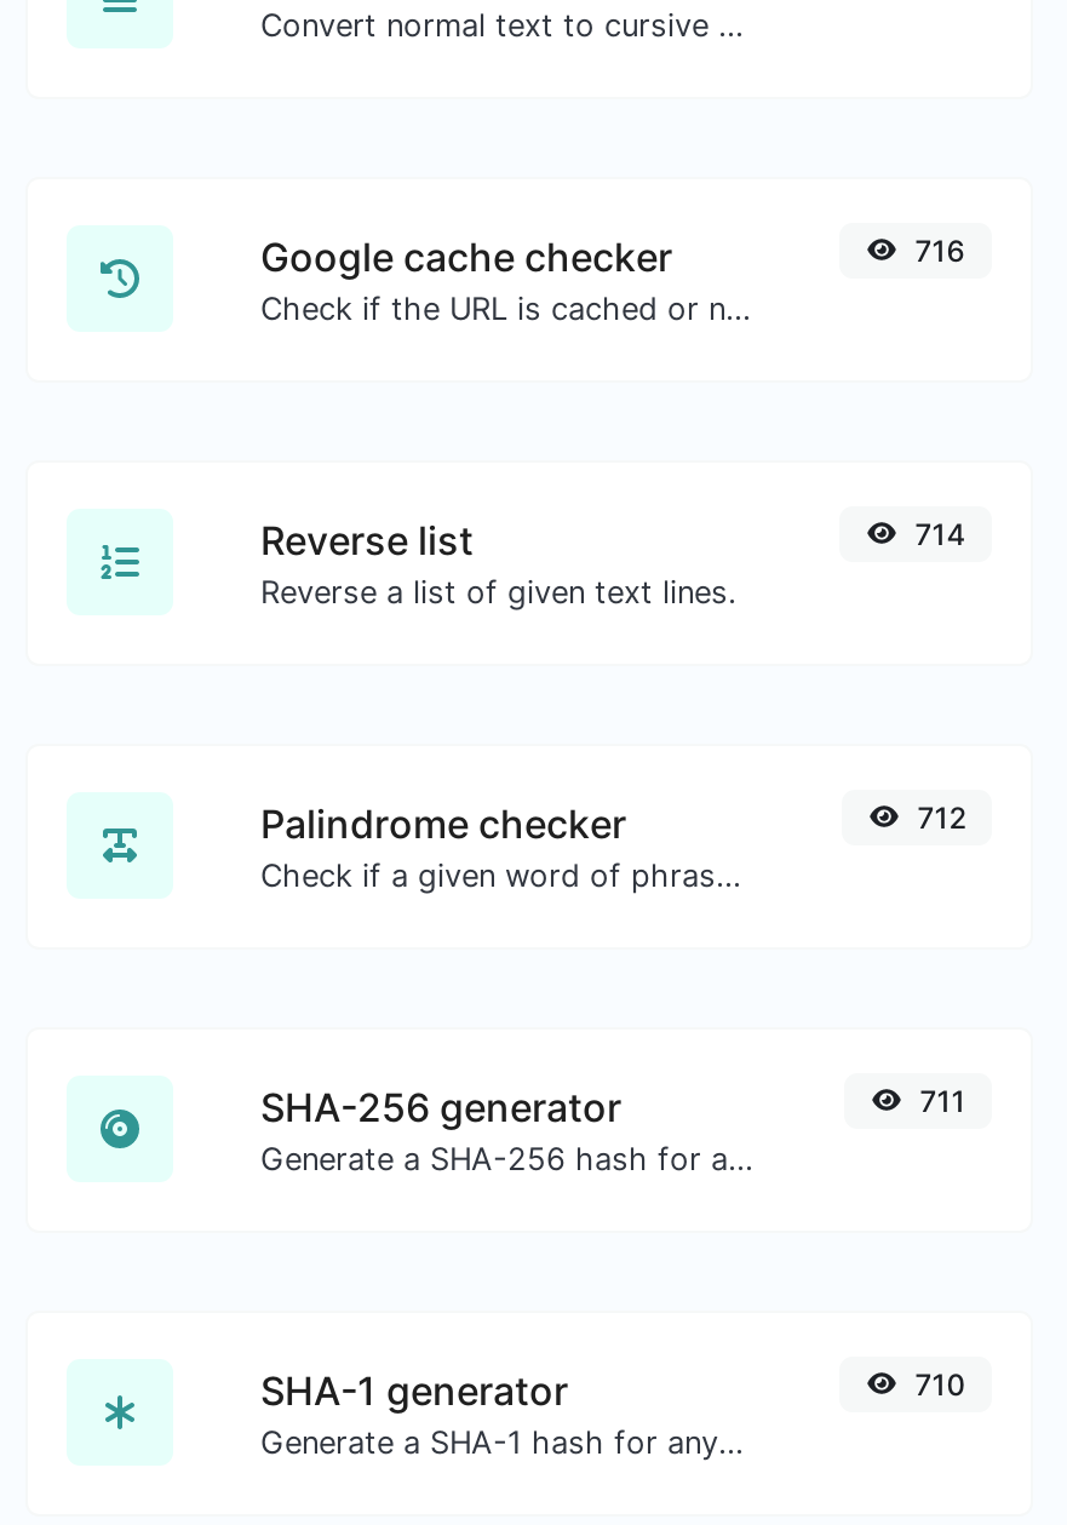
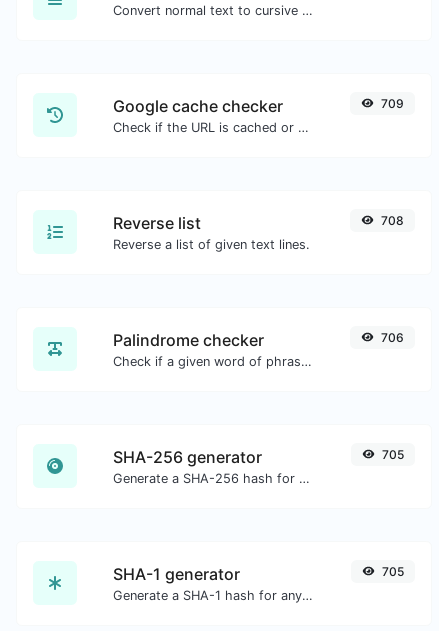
- 716
+ 709

- 714
+ 708

- 712
+ 706

- 711
+ 705

- 710
+ 705
